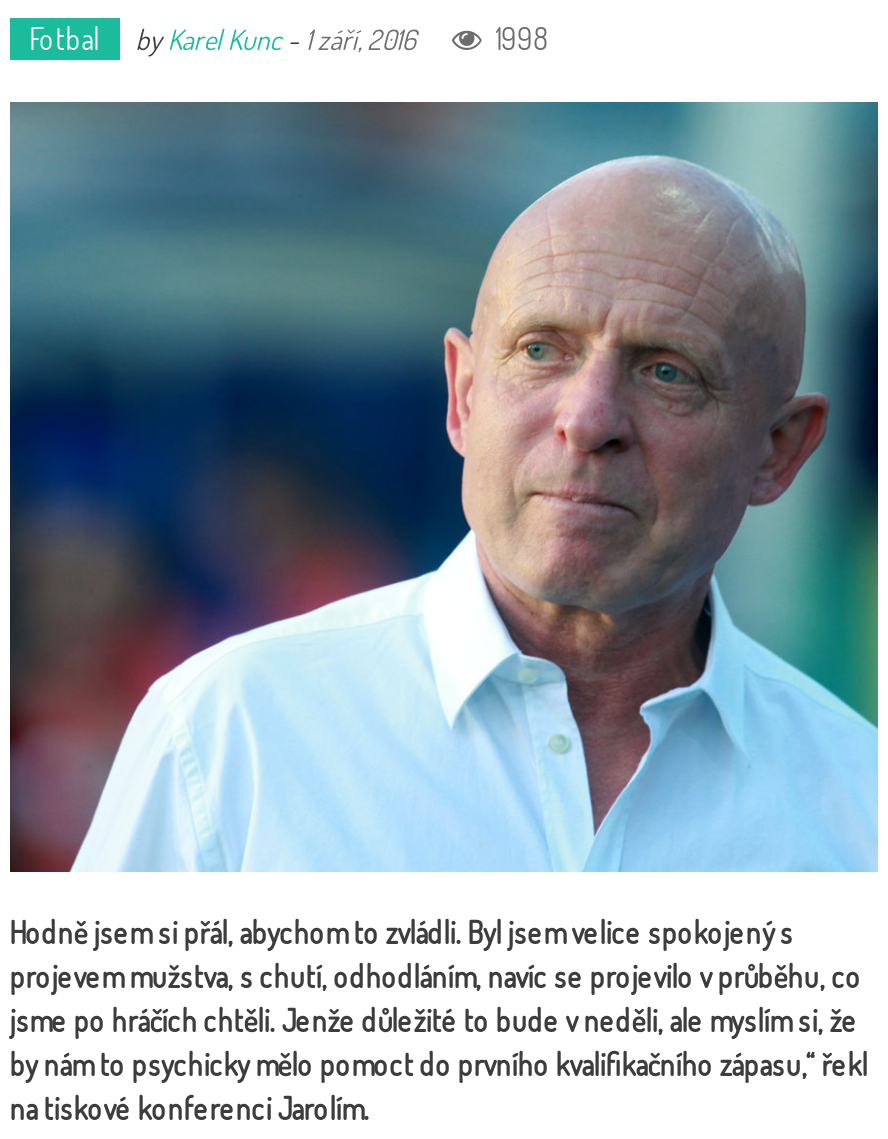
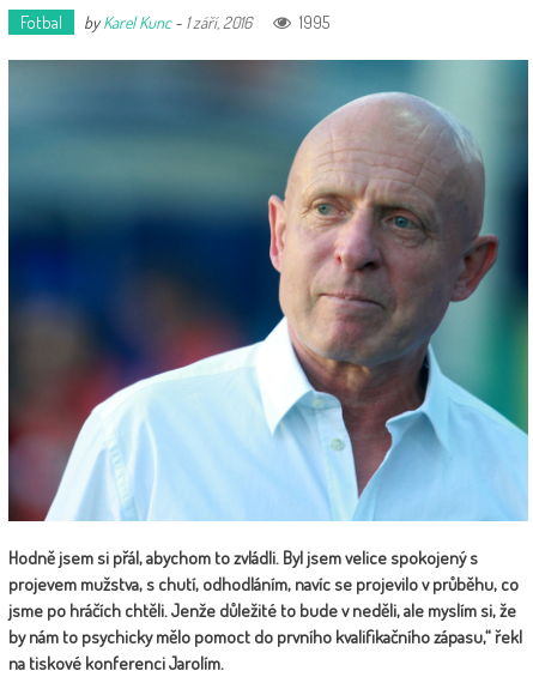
- 1998
+ 1995
